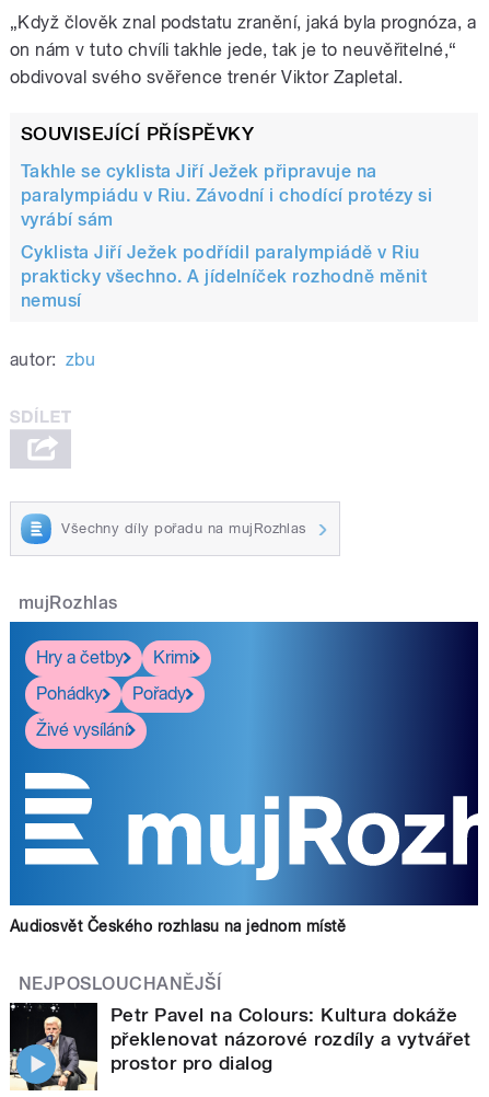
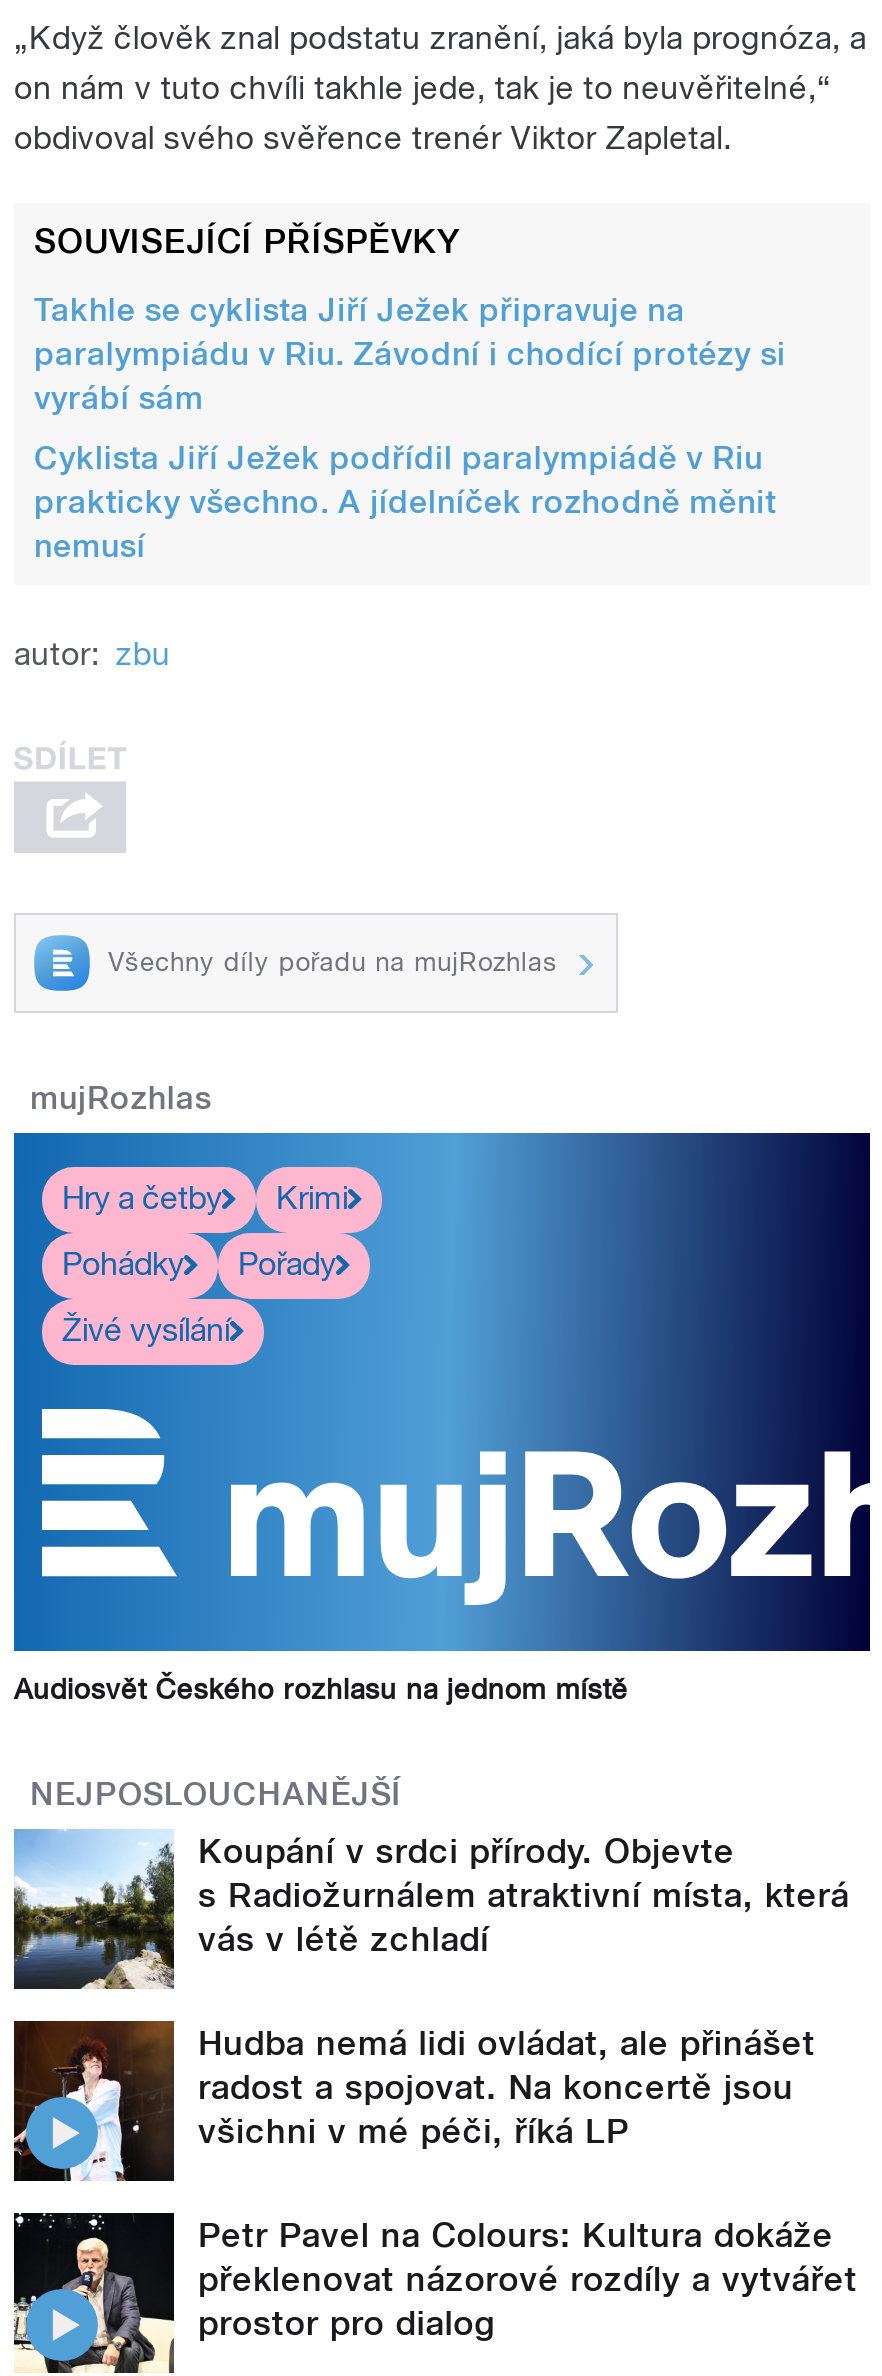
+ [image]
+ Koupání v srdci přírody. Objevte
+ s Radiožurnálem atraktivní místa, která
+ vás v létě zchladí
+ Hudba nemá lidi ovládat, ale přinášet
+ radost a spojovat. Na koncertě jsou
+ všichni v mé péči, říká LP

+ [image]
